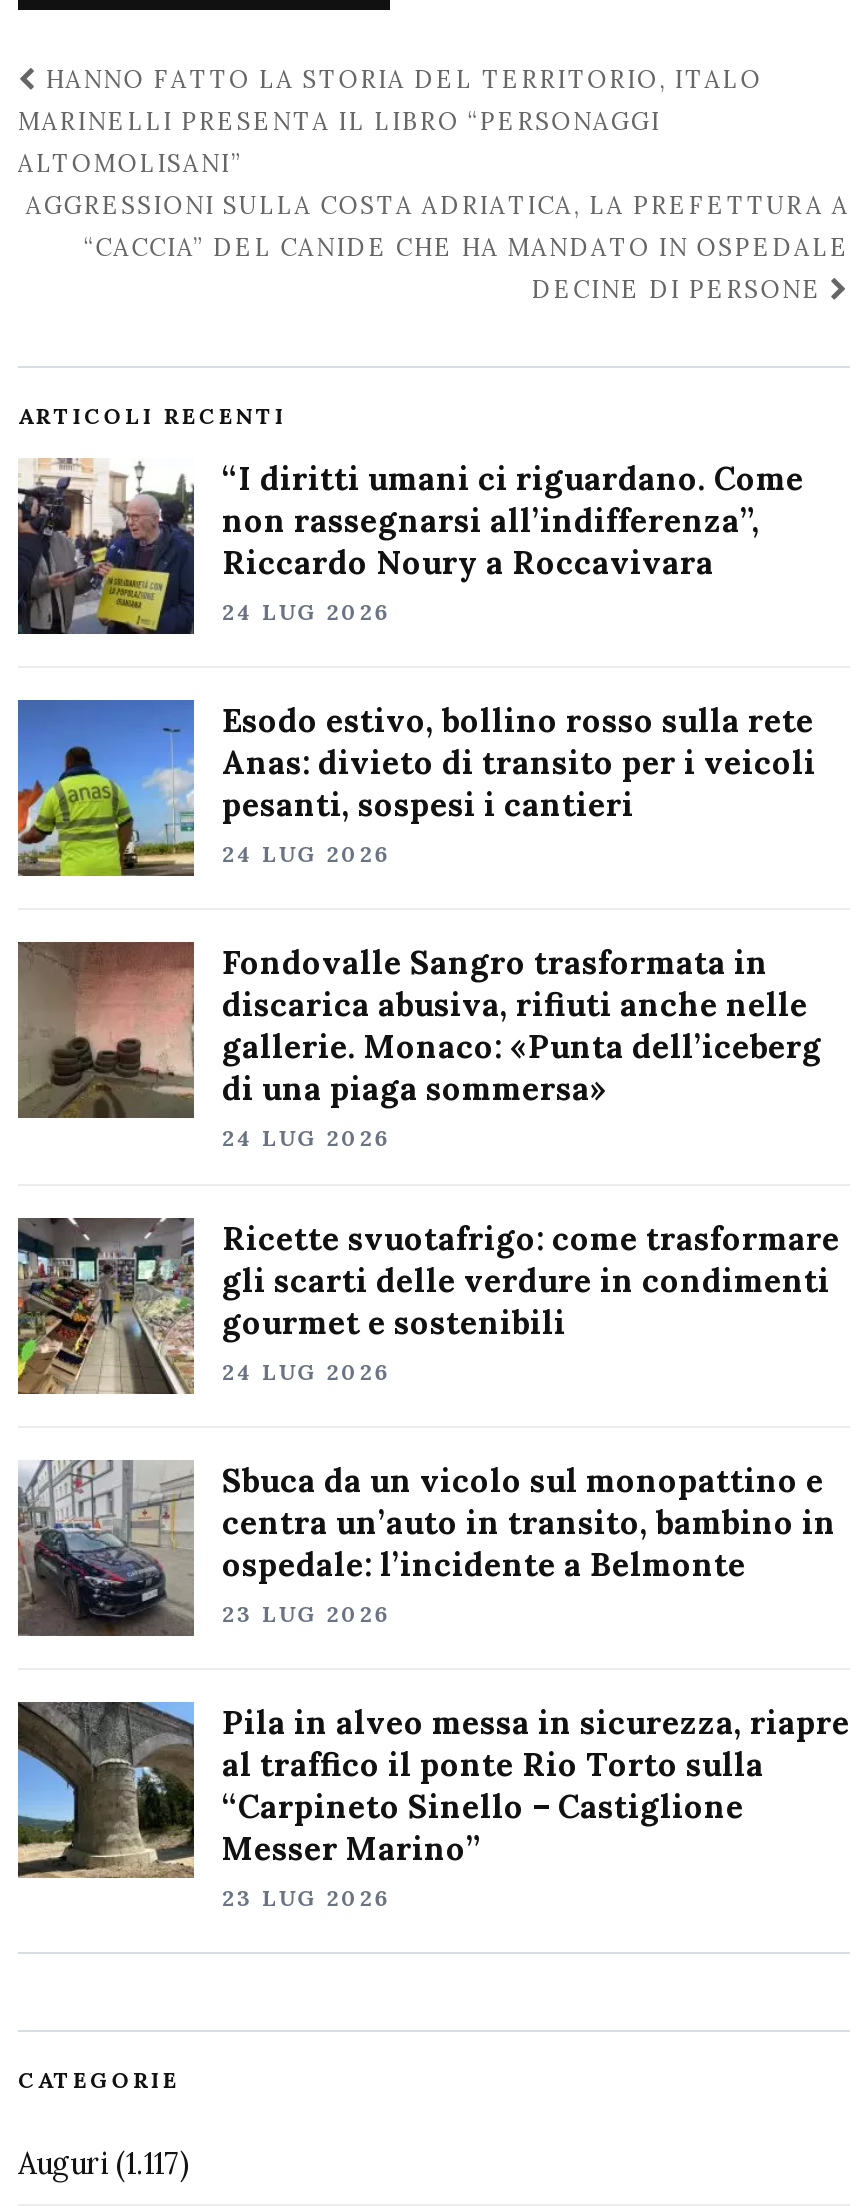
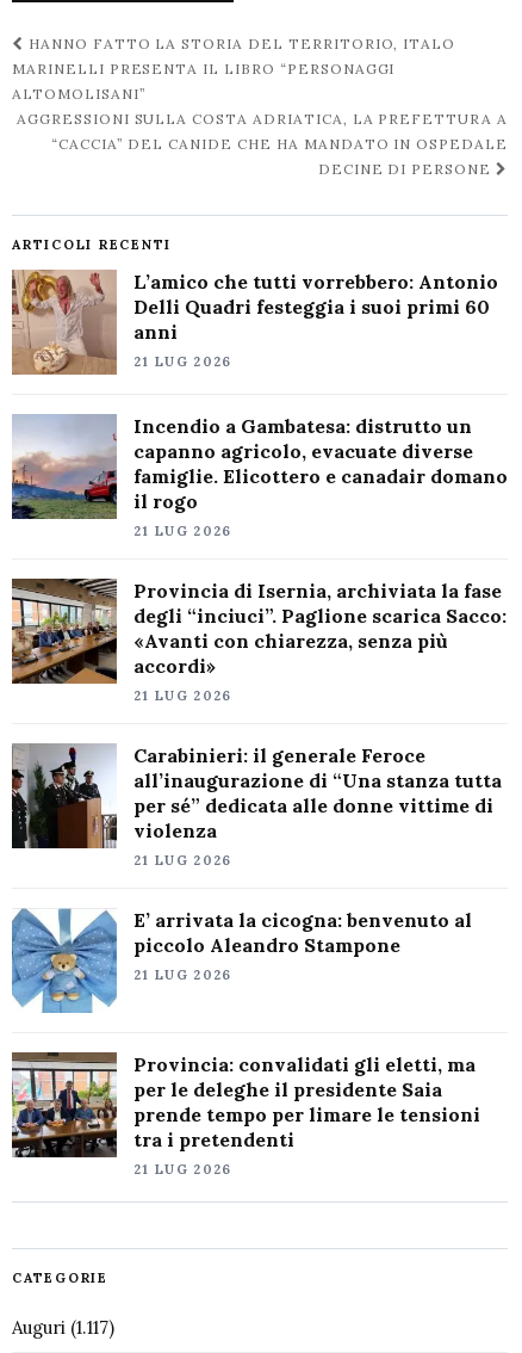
- [image]
- “I diritti umani ci riguardano. Come
- non rassegnarsi all’indifferenza”,
- Riccardo Noury a Roccavivara
- 24 LUG 2026
+ [image]
+ L’amico che tutti vorrebbero: Antonio
+ Delli Quadri festeggia i suoi primi 60
+ anni
+ 21 LUG 2026

- [image]
- Esodo estivo, bollino rosso sulla rete
- Anas: divieto di transito per i veicoli
- pesanti, sospesi i cantieri
- 24 LUG 2026
+ [image]
+ Incendio a Gambatesa: distrutto un
+ capanno agricolo, evacuate diverse
+ famiglie. Elicottero e canadair domano
+ il rogo
+ 21 LUG 2026

- [image]
- Fondovalle Sangro trasformata in
- discarica abusiva, rifiuti anche nelle
- gallerie. Monaco: «Punta dell’iceberg
- di una piaga sommersa»
- 24 LUG 2026
+ [image]
+ Provincia di Isernia, archiviata la fase
+ degli “inciuci”. Paglione scarica Sacco:
+ «Avanti con chiarezza, senza più
+ accordi»
+ 21 LUG 2026

- [image]
- Ricette svuotafrigo: come trasformare
- gli scarti delle verdure in condimenti
- gourmet e sostenibili
- 24 LUG 2026
+ [image]
+ Carabinieri: il generale Feroce
+ all’inaugurazione di “Una stanza tutta
+ per sé” dedicata alle donne vittime di
+ violenza
+ 21 LUG 2026

- [image]
- Sbuca da un vicolo sul monopattino e
- centra un’auto in transito, bambino in
- ospedale: l’incidente a Belmonte
- 23 LUG 2026
+ [image]
+ E’ arrivata la cicogna: benvenuto al
+ piccolo Aleandro Stampone
+ 21 LUG 2026

- [image]
- Pila in alveo messa in sicurezza, riapre
- al traffico il ponte Rio Torto sulla
- “Carpineto Sinello – Castiglione
- Messer Marino”
- 23 LUG 2026
+ [image]
+ Provincia: convalidati gli eletti, ma
+ per le deleghe il presidente Saia
+ prende tempo per limare le tensioni
+ tra i pretendenti
+ 21 LUG 2026
